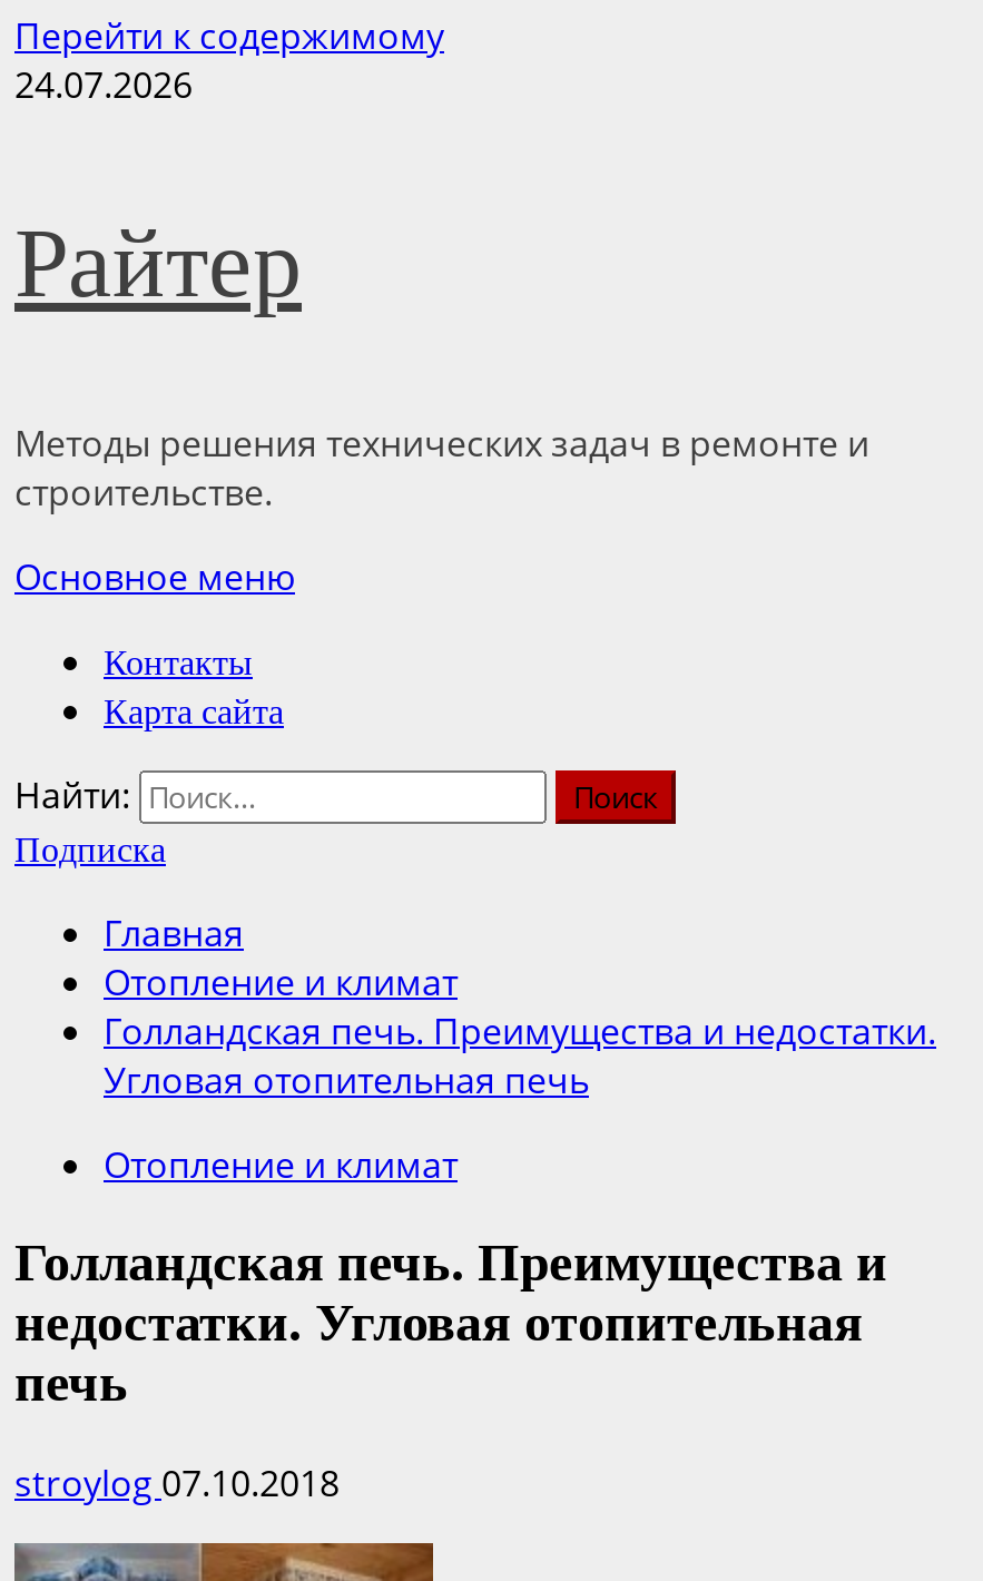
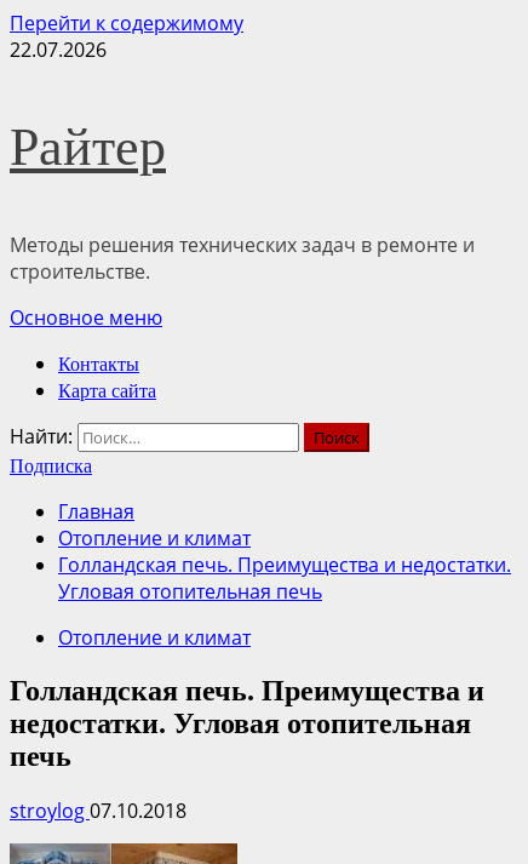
- 24.07.2026
+ 22.07.2026
